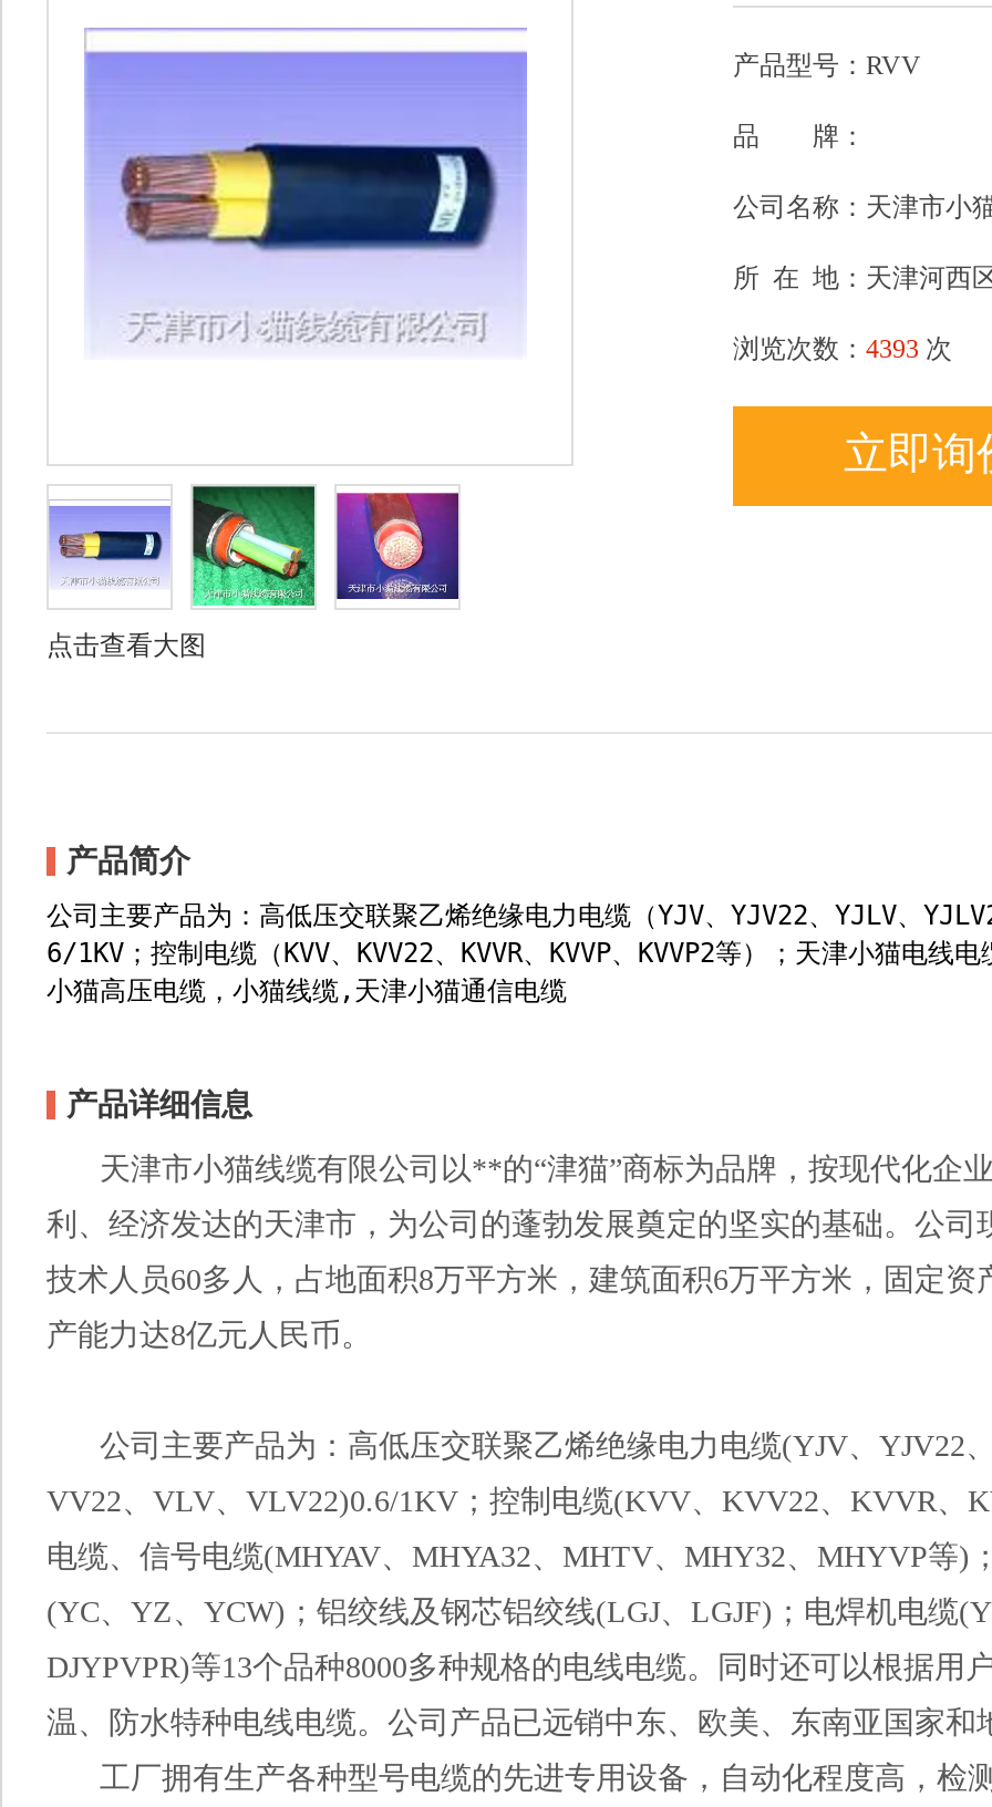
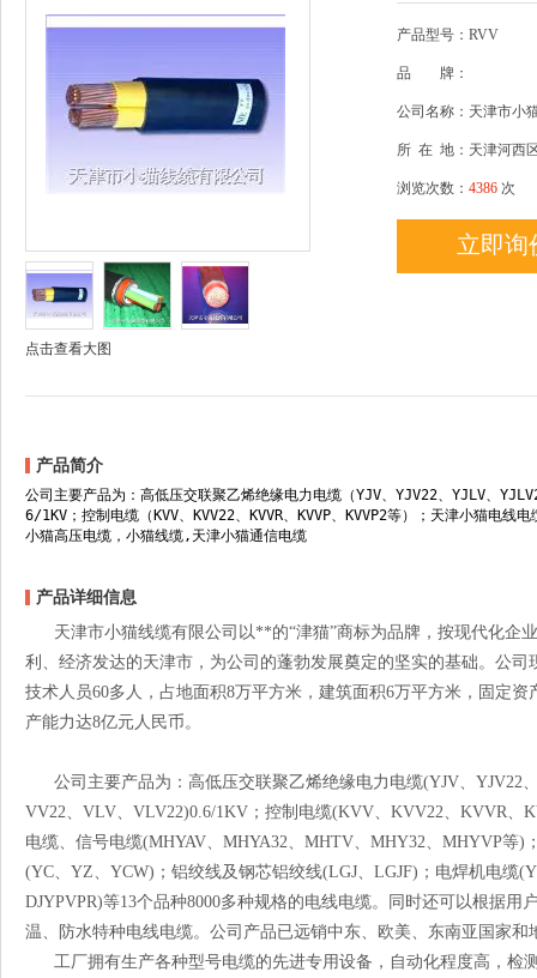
- 浏览次数：4393次
+ 浏览次数：4386次
